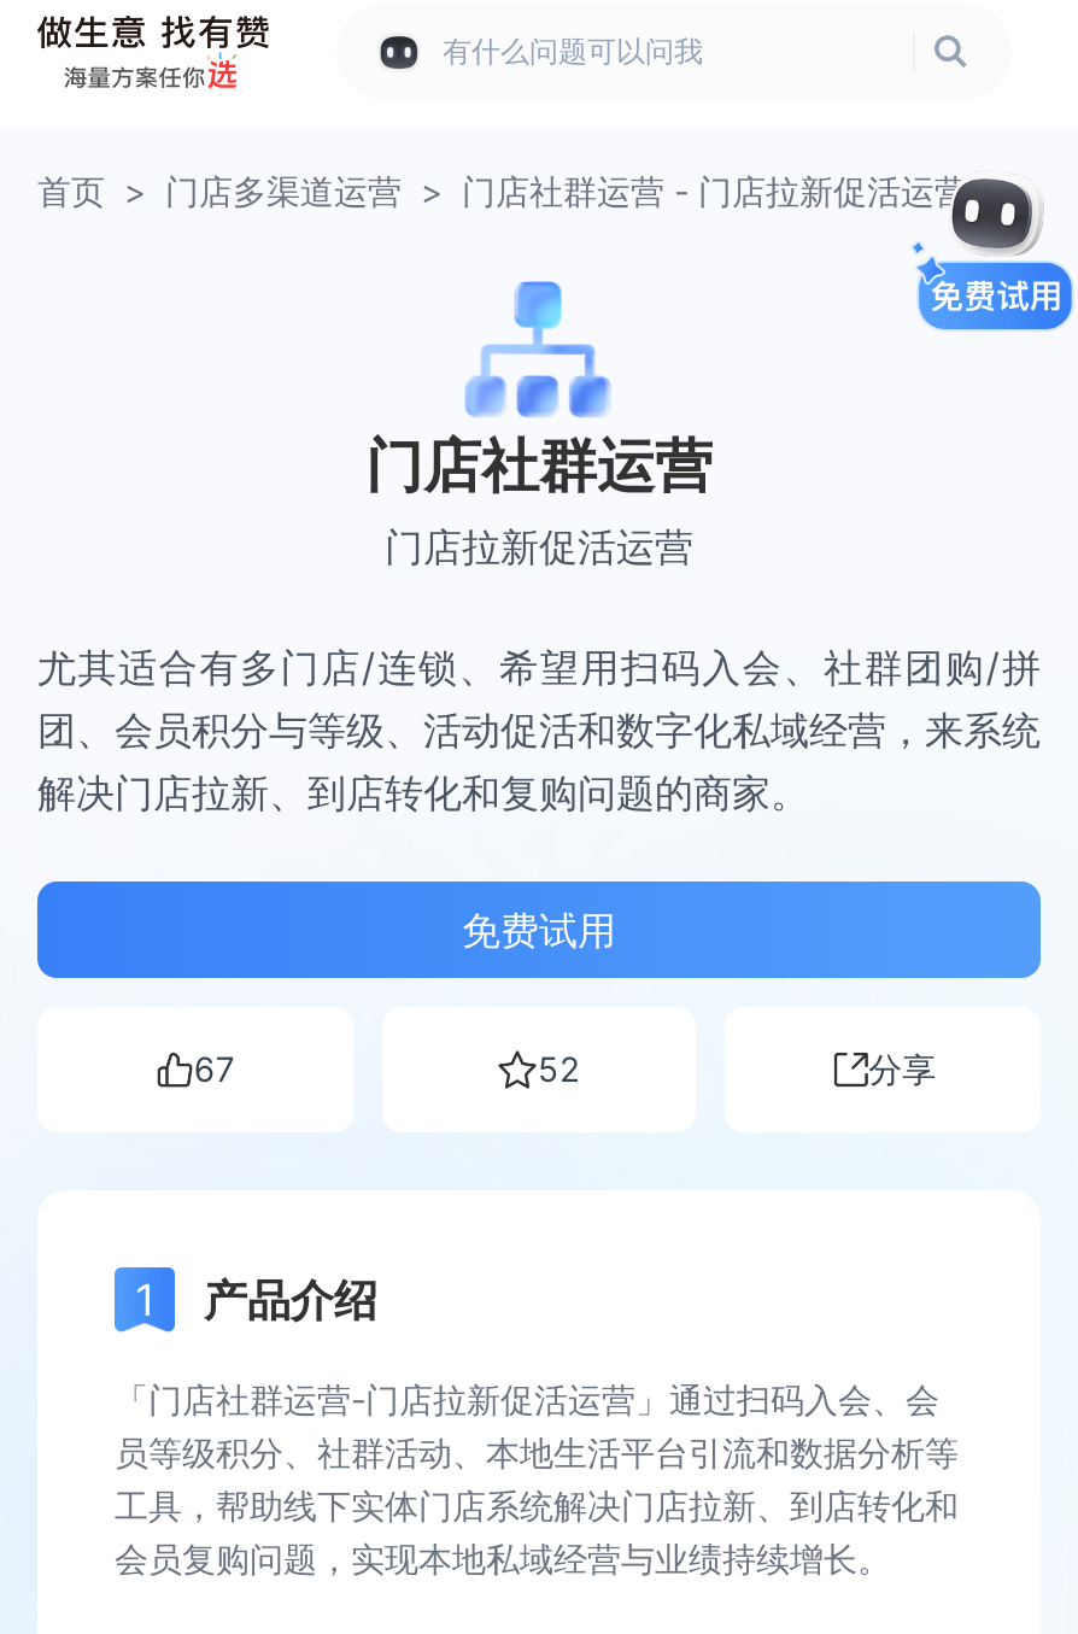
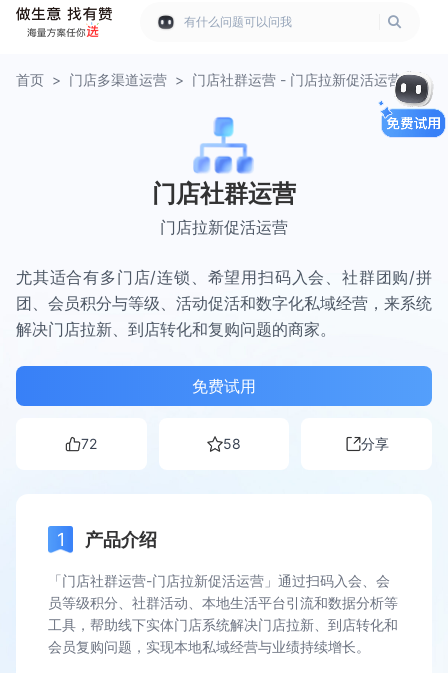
- 67
+ 72

- 52
+ 58
